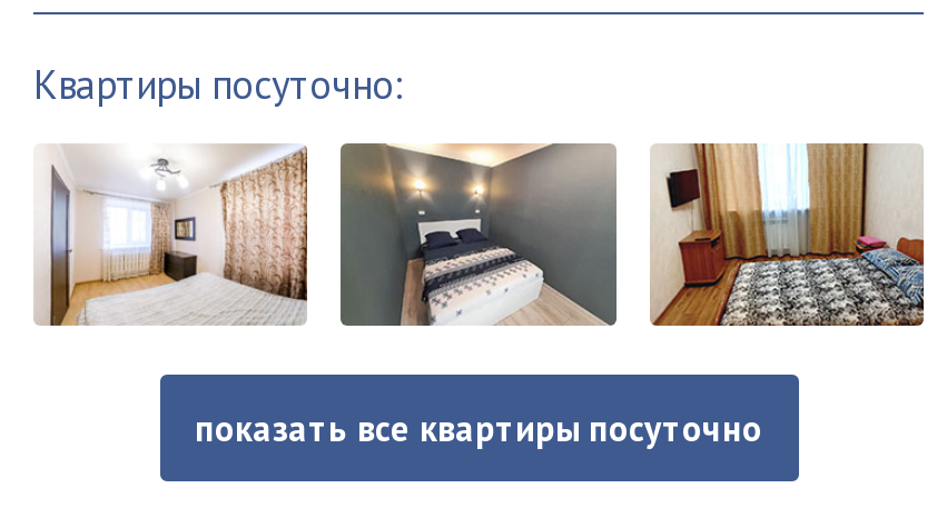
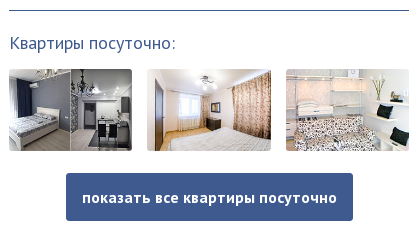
- [image]
+ [image]

- [image]
+ [image]

- [image]
+ [image]
